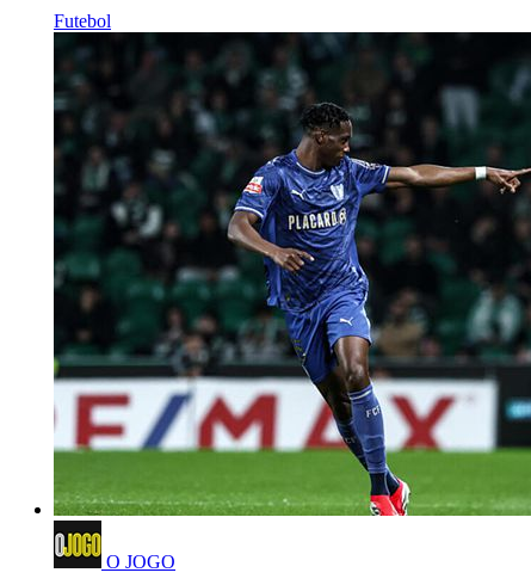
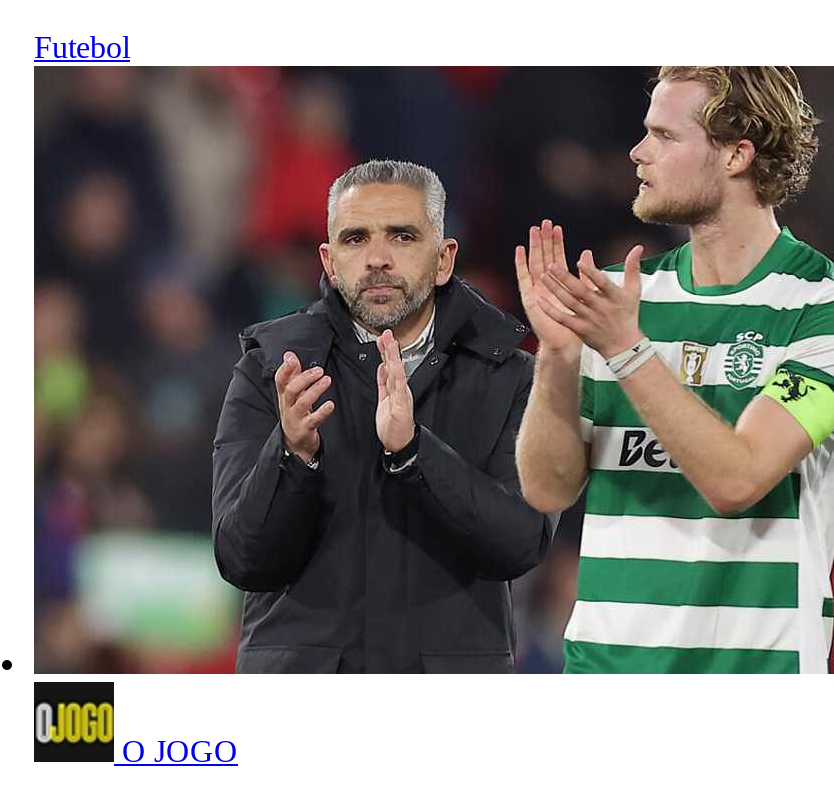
- [image]
+ [image]
